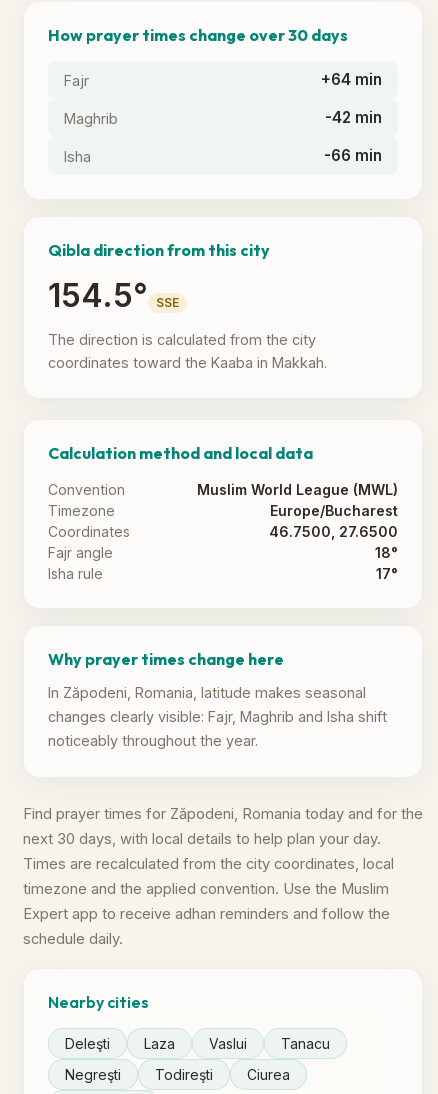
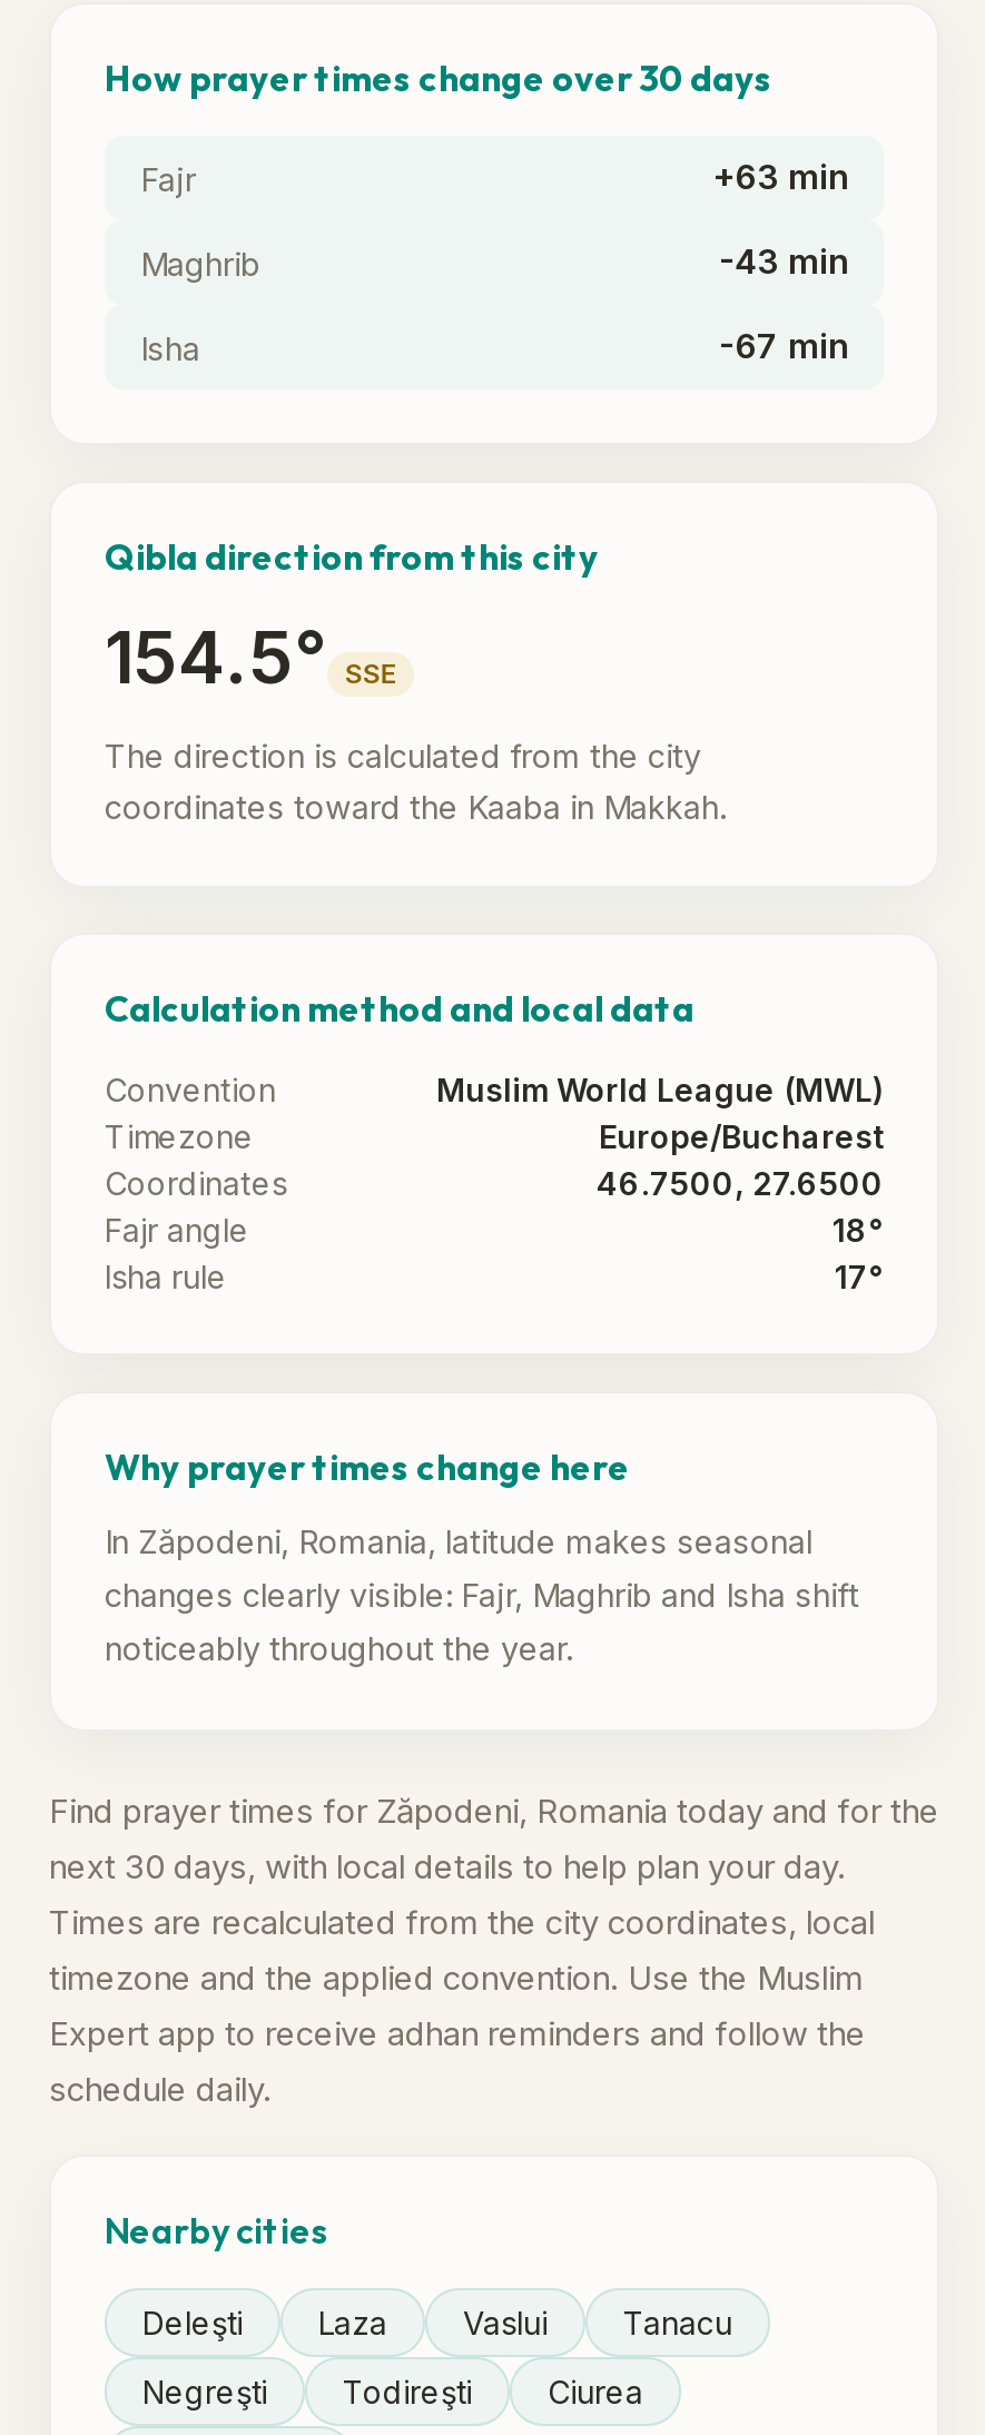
- +64 min
+ +63 min

- -42 min
+ -43 min

- -66 min
+ -67 min
